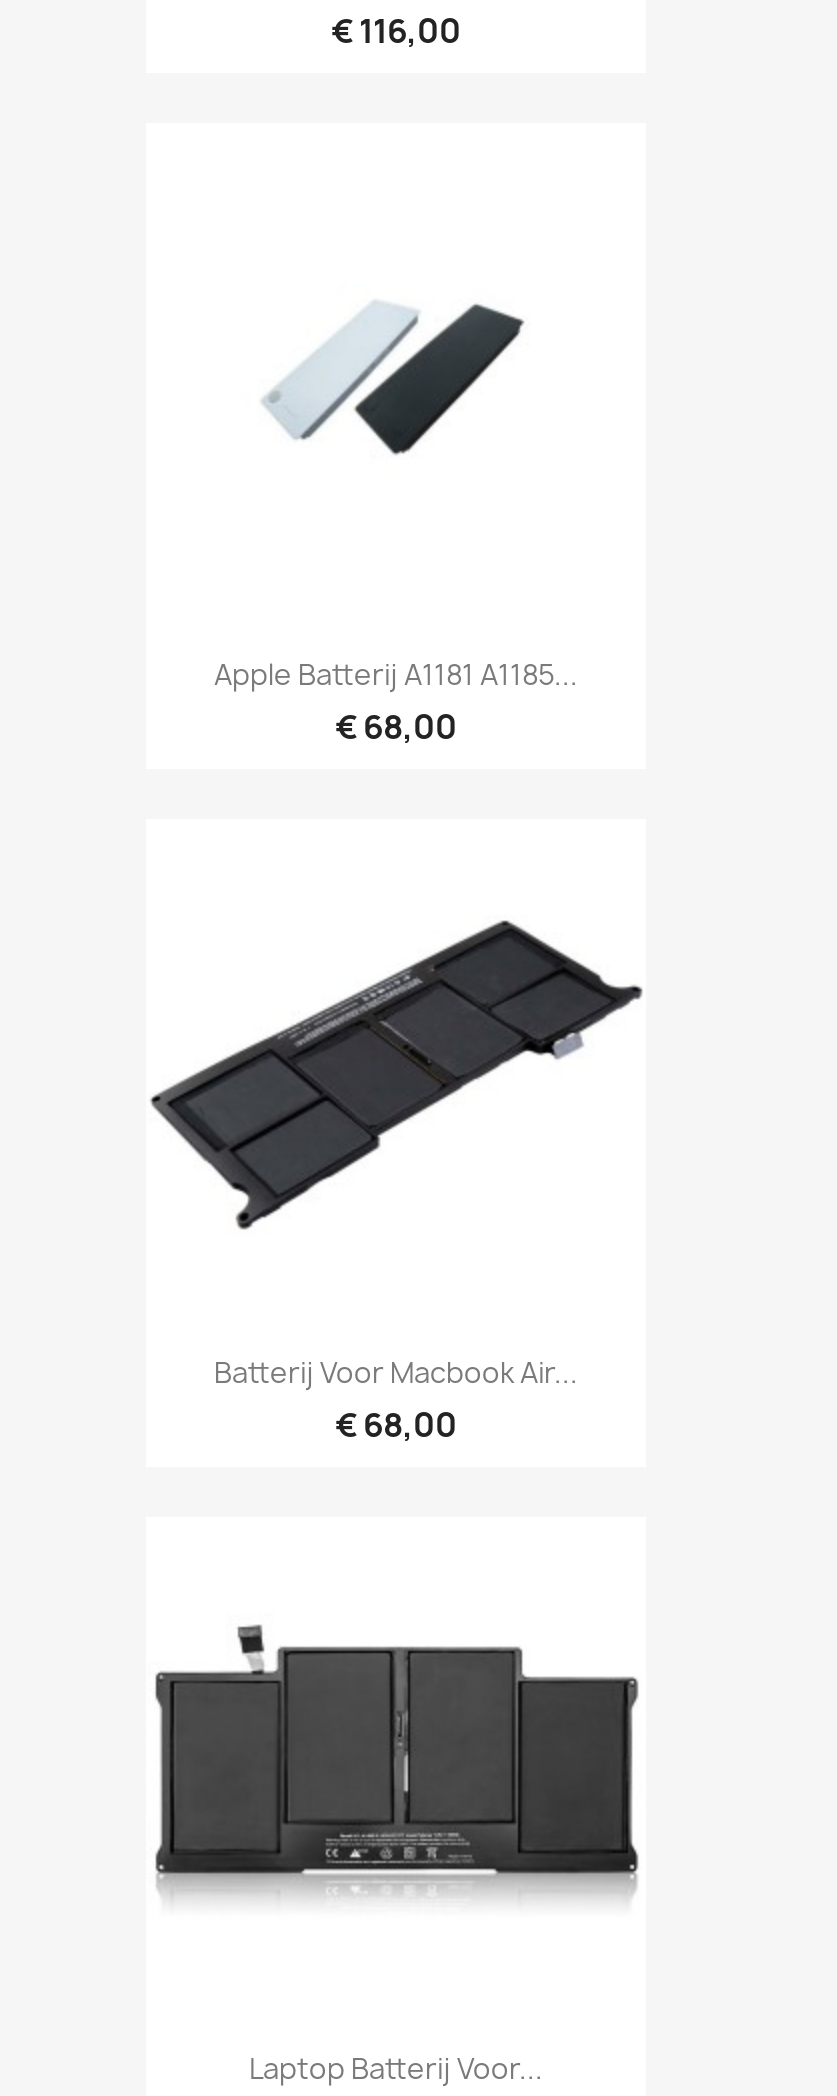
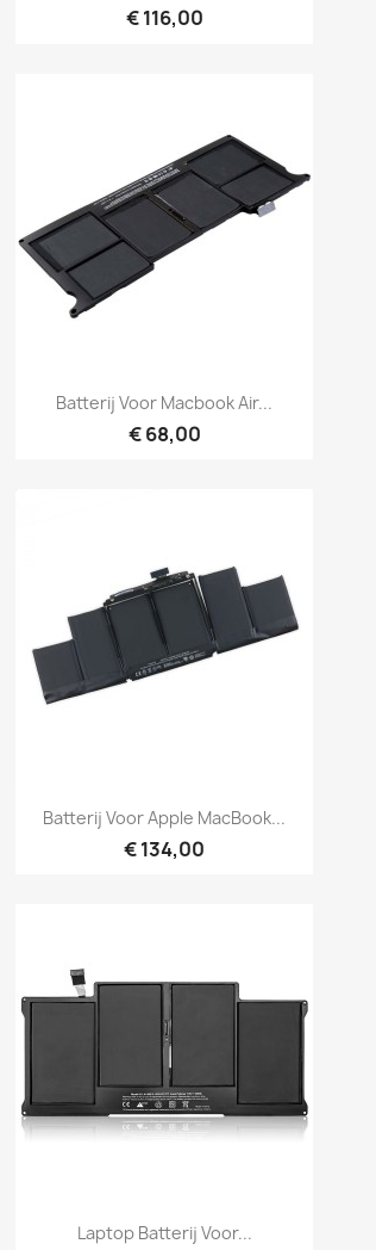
- [image]

- Apple Batterij A1181 A1185...
- € 68,00

moved up: [image]

moved up: Batterij Voor Macbook Air... | € 68,00

+ [image]

+ Batterij Voor Apple MacBook...
+ € 134,00
